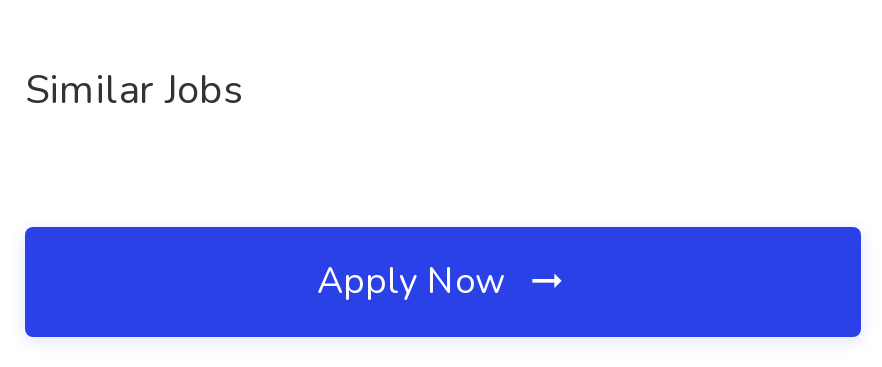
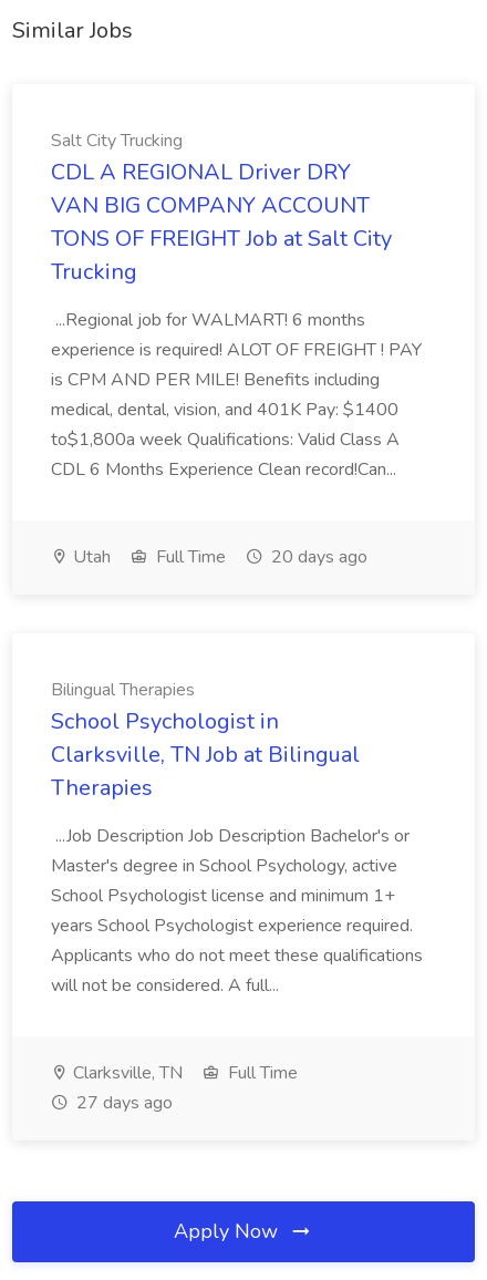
+ Salt City Trucking
+ CDL A REGIONAL Driver DRY
+ VAN BIG COMPANY ACCOUNT
+ TONS OF FREIGHT Job at Salt City
+ Trucking
+ ...Regional job for WALMART! 6 months
+ experience is required! ALOT OF FREIGHT ! PAY
+ is CPM AND PER MILE! Benefits including
+ medical, dental, vision, and 401K Pay: $1400
+ to$1,800a week Qualifications: Valid Class A
+ CDL 6 Months Experience Clean record!Can...

+ Bilingual Therapies
+ School Psychologist in
+ Clarksville, TN Job at Bilingual
+ Therapies
+ ...Job Description Job Description Bachelor's or
+ Master's degree in School Psychology, active
+ School Psychologist license and minimum 1+
+ years School Psychologist experience required.
+ Applicants who do not meet these qualifications
+ will not be considered. A full...

+ Utah
+ Full Time
+ 20 days ago

+ Clarksville, TN
+ Full Time
+ 27 days ago
